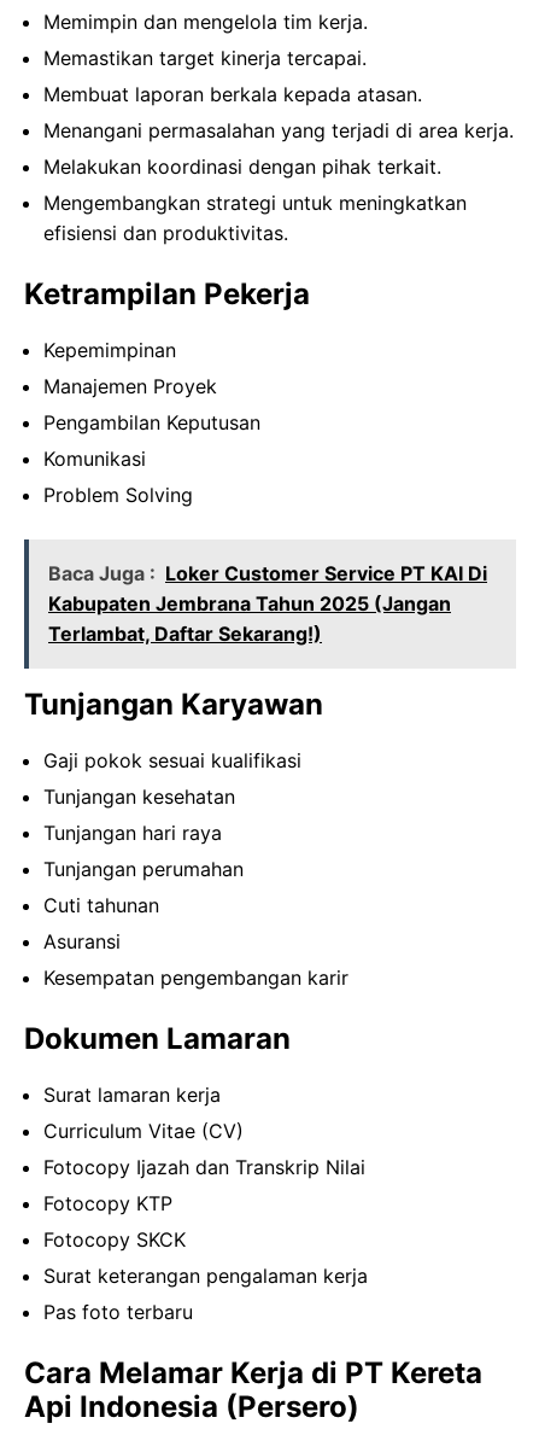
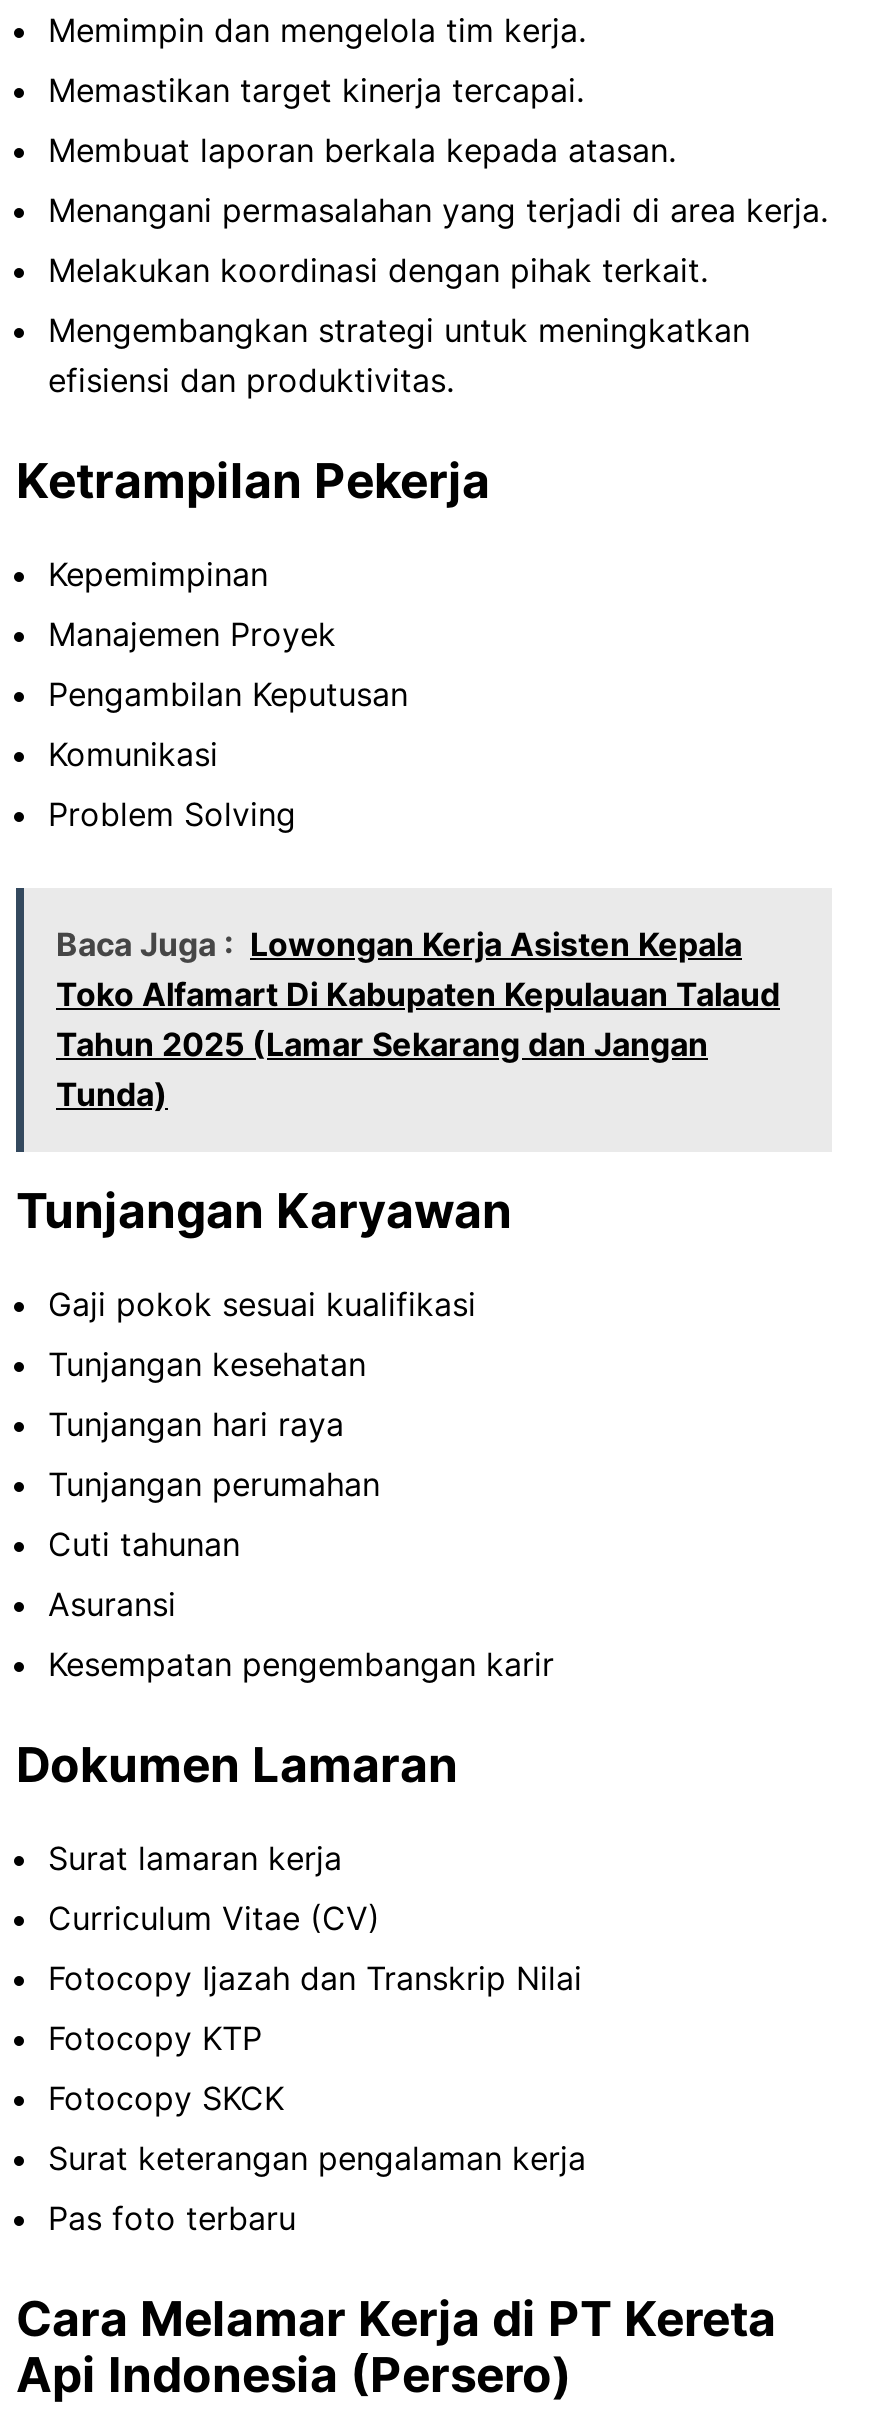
- Baca Juga : Loker Customer Service PT KAI Di
- Kabupaten Jembrana Tahun 2025 (Jangan
- Terlambat, Daftar Sekarang!)
+ Baca Juga : Lowongan Kerja Asisten Kepala
+ Toko Alfamart Di Kabupaten Kepulauan Talaud
+ Tahun 2025 (Lamar Sekarang dan Jangan
+ Tunda)
